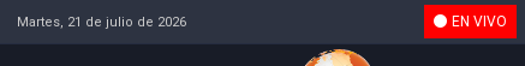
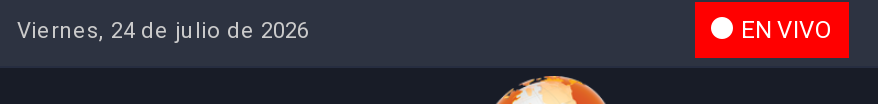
- Martes, 21 de julio de 2026
+ Viernes, 24 de julio de 2026
